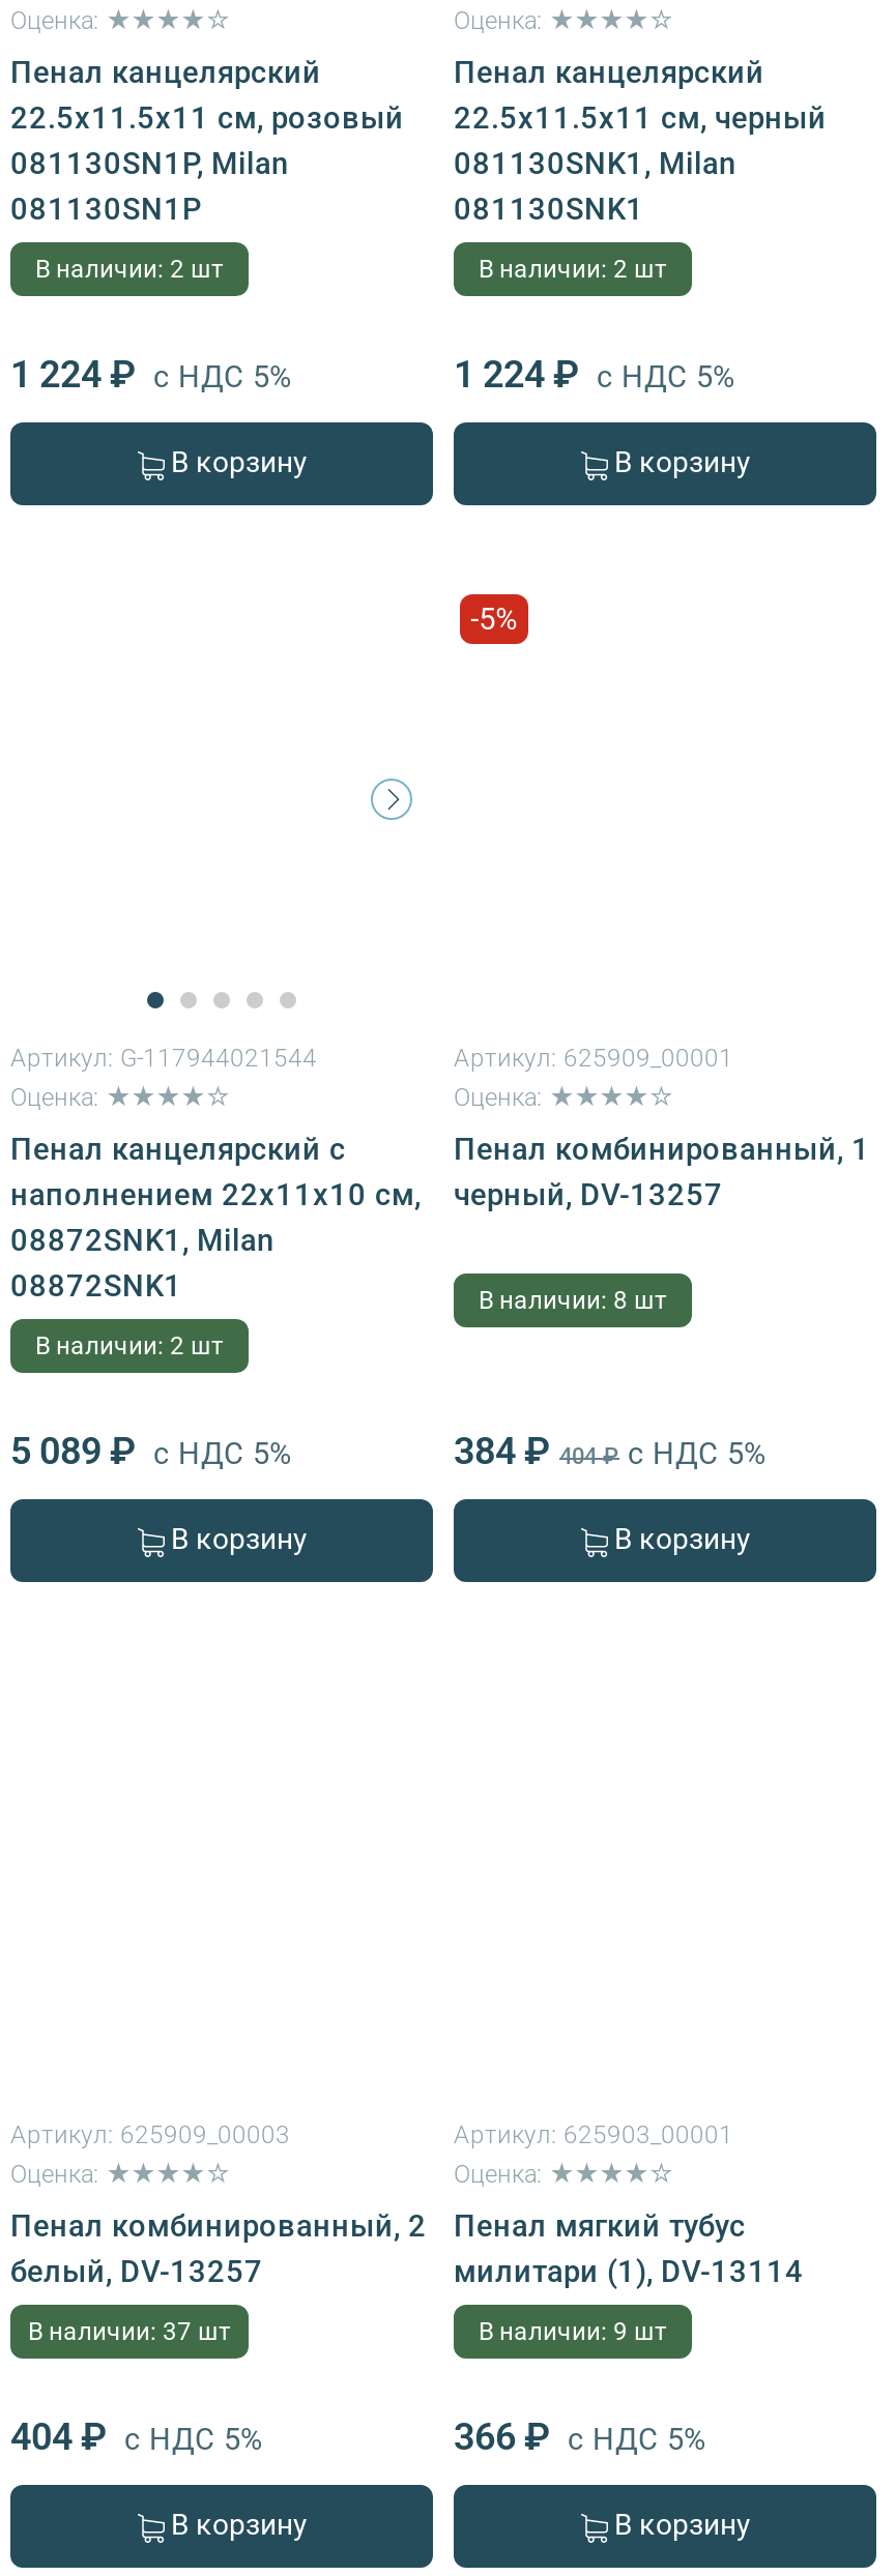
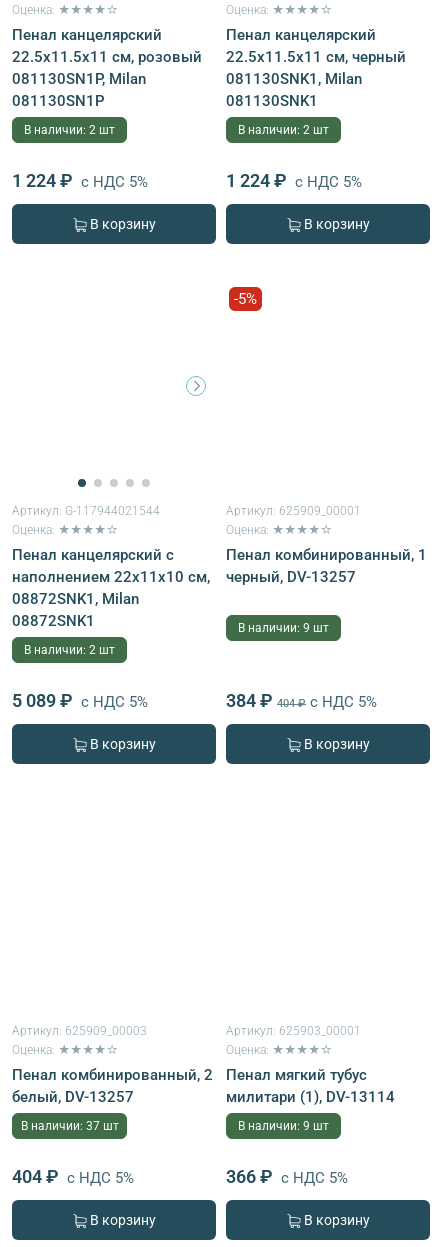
- В наличии: 8 шт
+ В наличии: 9 шт
